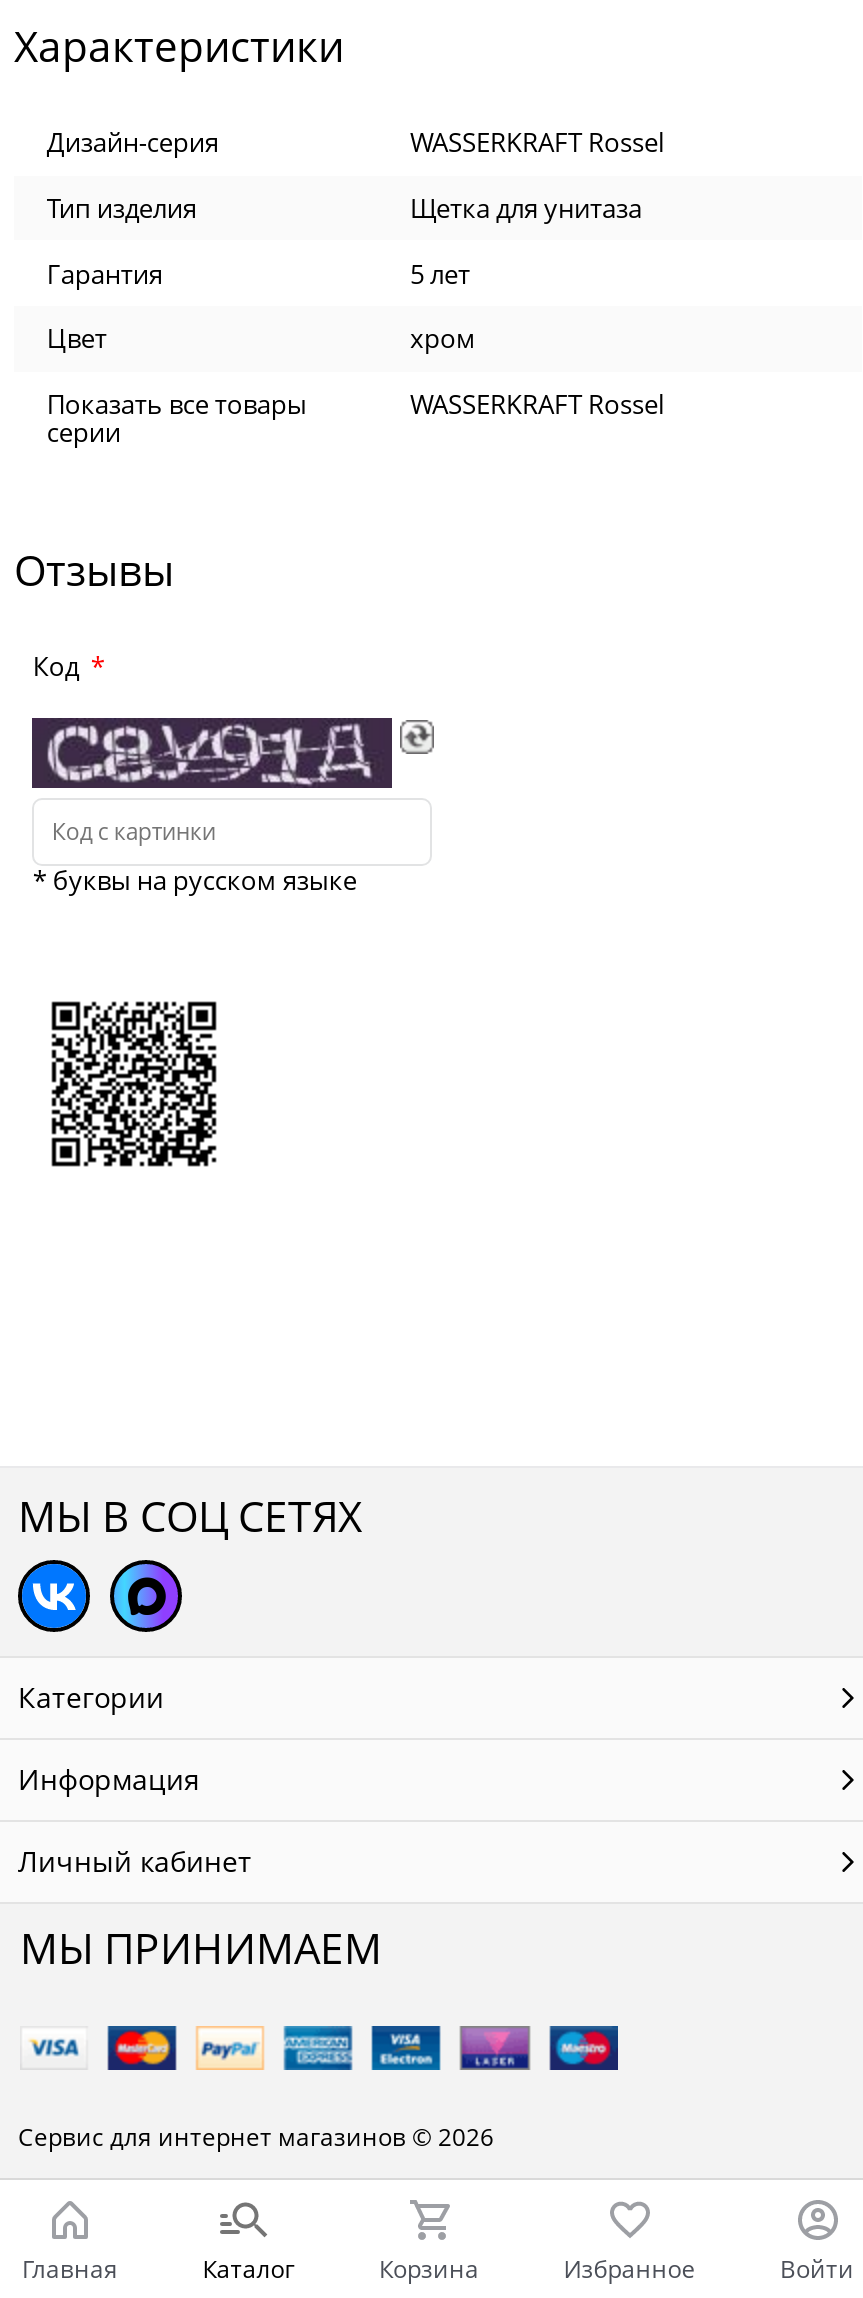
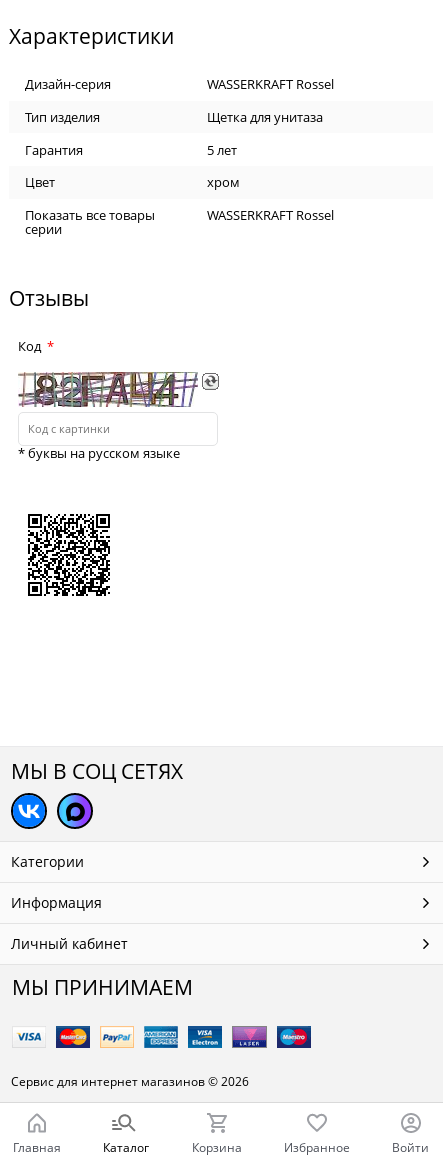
- [image]
+ [image]
